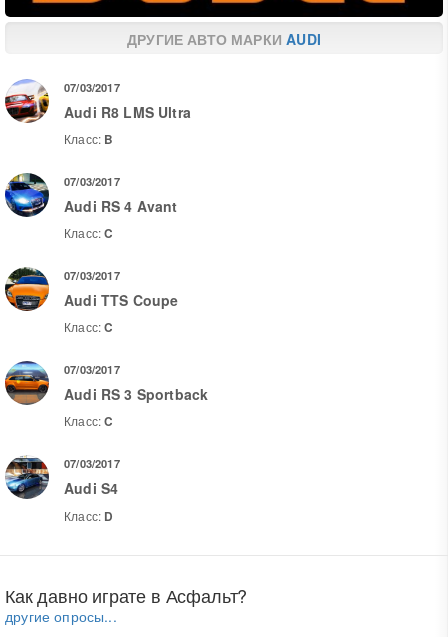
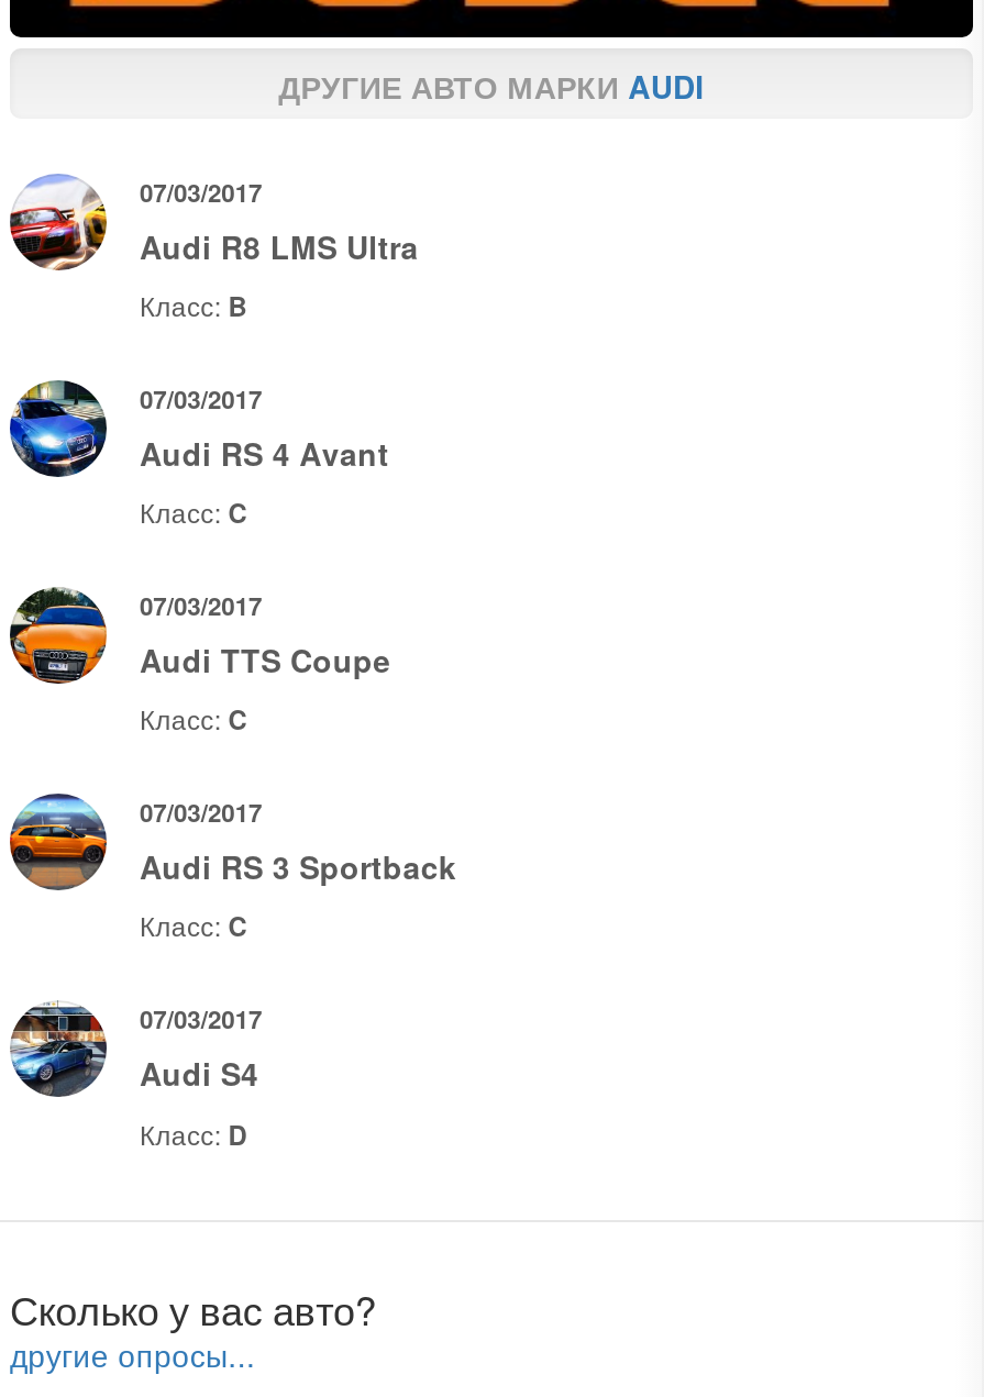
- Как давно играте в Асфальт?
+ Сколько у вас авто?
